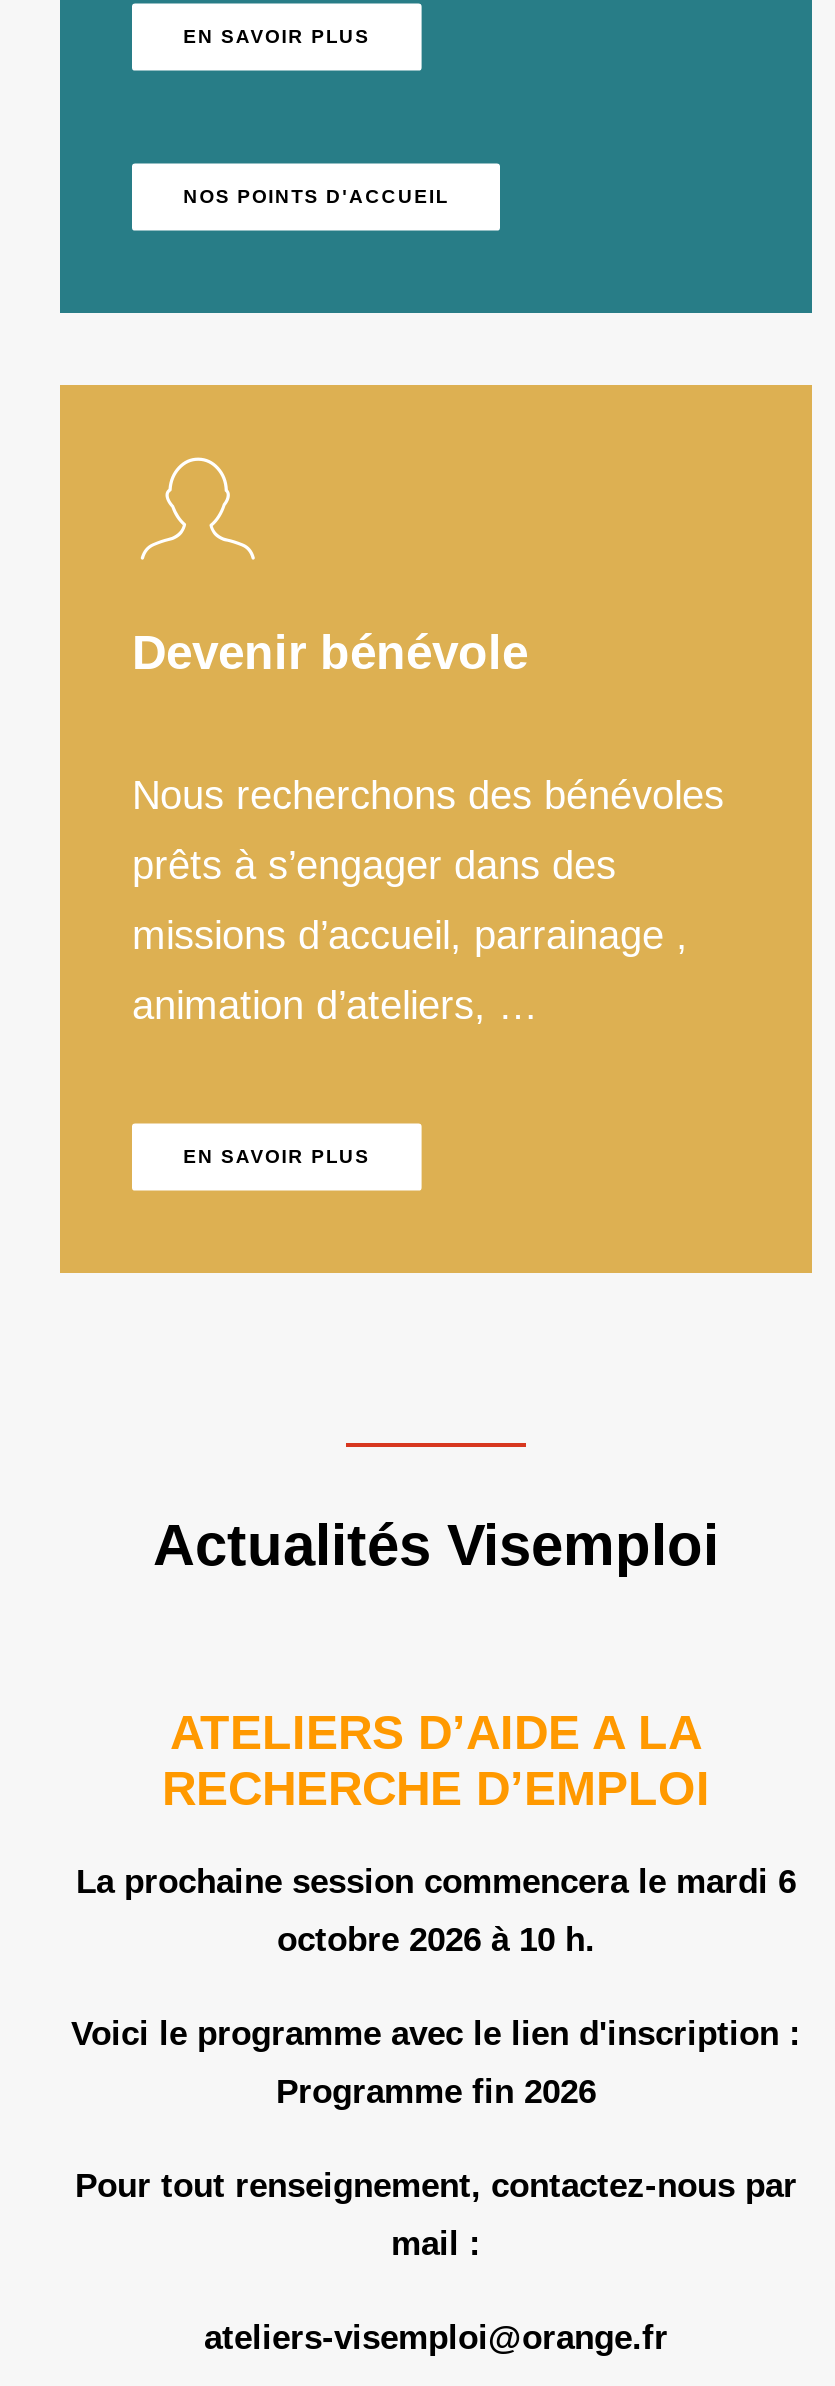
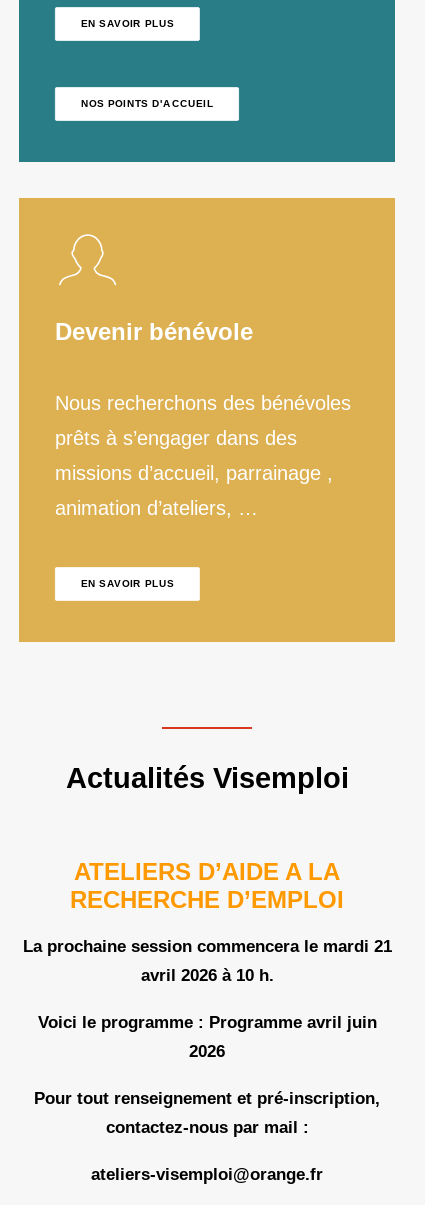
- La prochaine session commencera le mardi 6
+ La prochaine session commencera le mardi 21

- octobre 2026 à 10 h.
+ avril 2026 à 10 h.

- Voici le programme avec le lien d'inscription :
+ Voici le programme : Programme avril juin

- Programme fin 2026
+ 2026

- Pour tout renseignement, contactez-nous par
+ Pour tout renseignement et pré-inscription,

- mail :
+ contactez-nous par mail :
